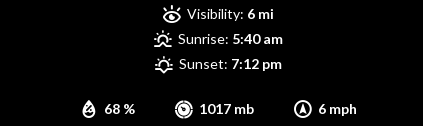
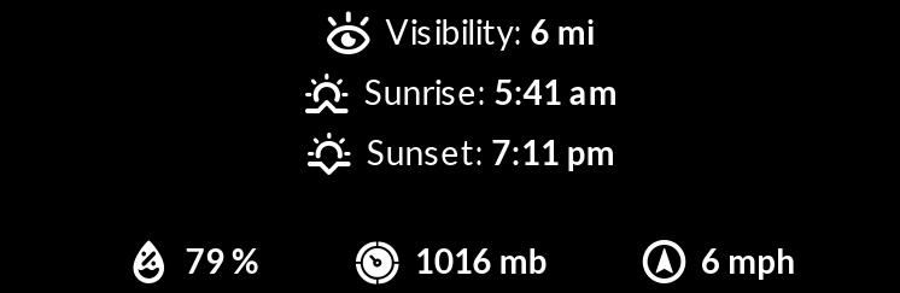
- Sunrise: 5:40 am
+ Sunrise: 5:41 am

- Sunset: 7:12 pm
+ Sunset: 7:11 pm

- 68 %
+ 79 %

- 1017 mb
+ 1016 mb
